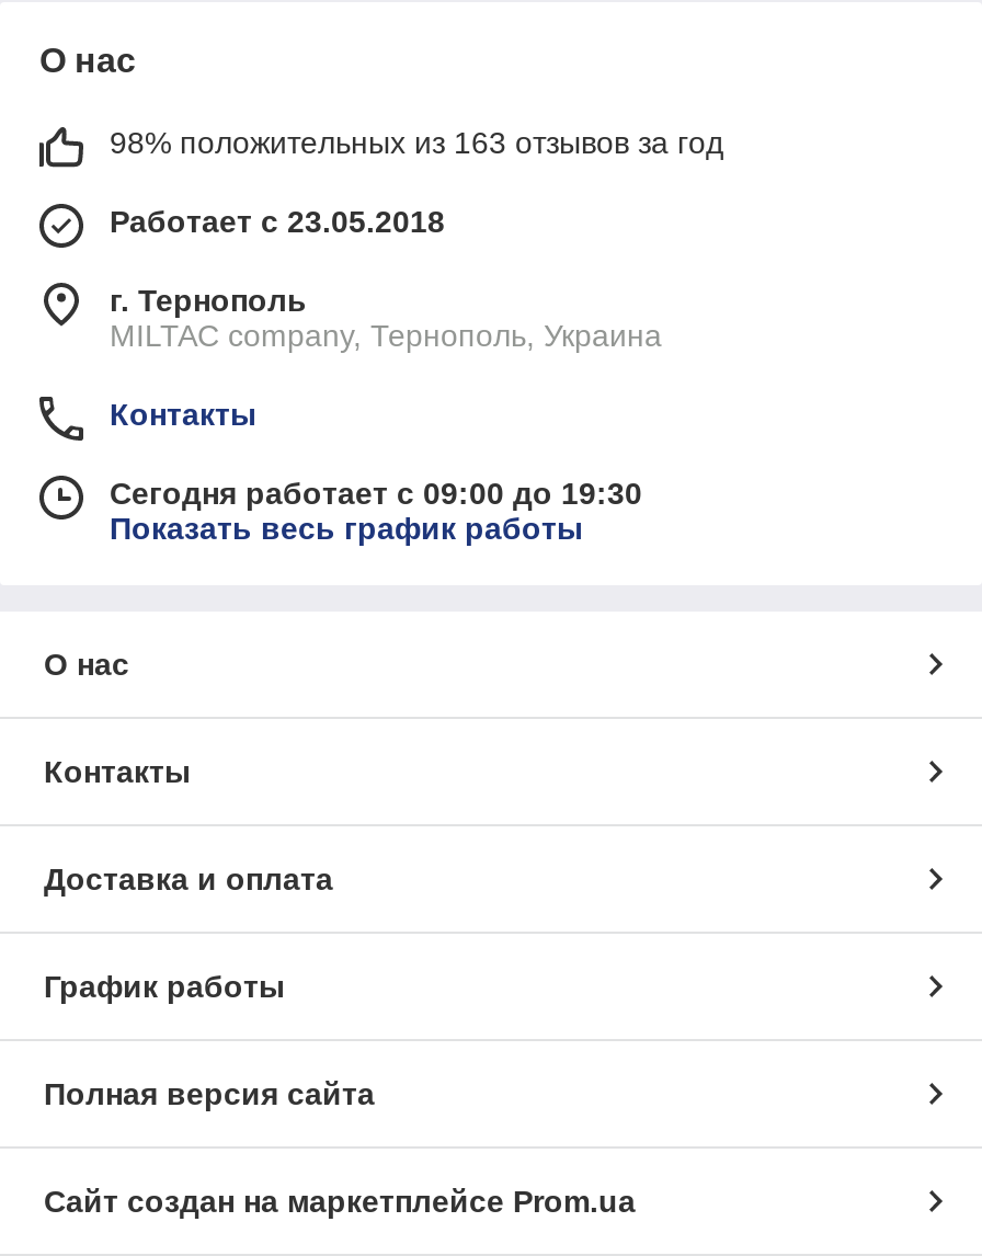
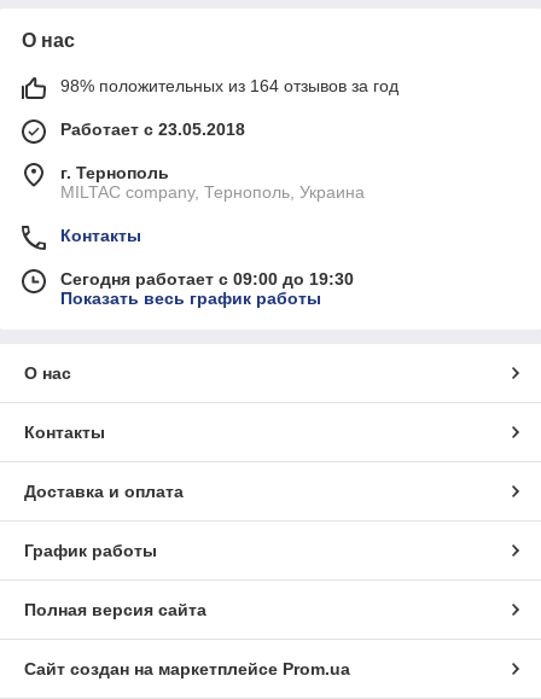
- 98% положительных из 163 отзывов за год
+ 98% положительных из 164 отзывов за год
